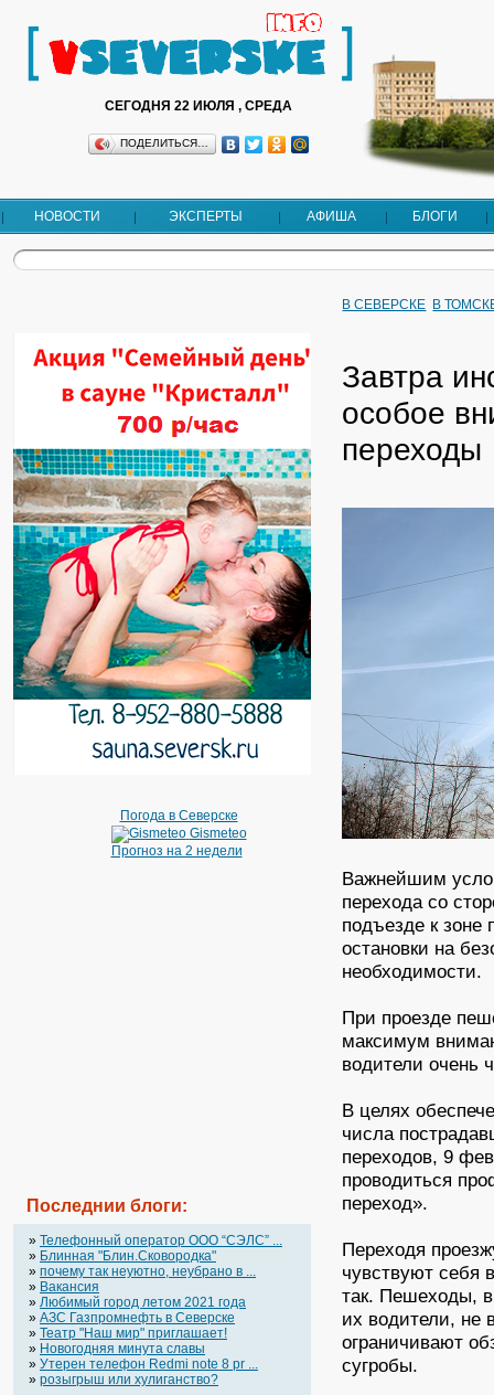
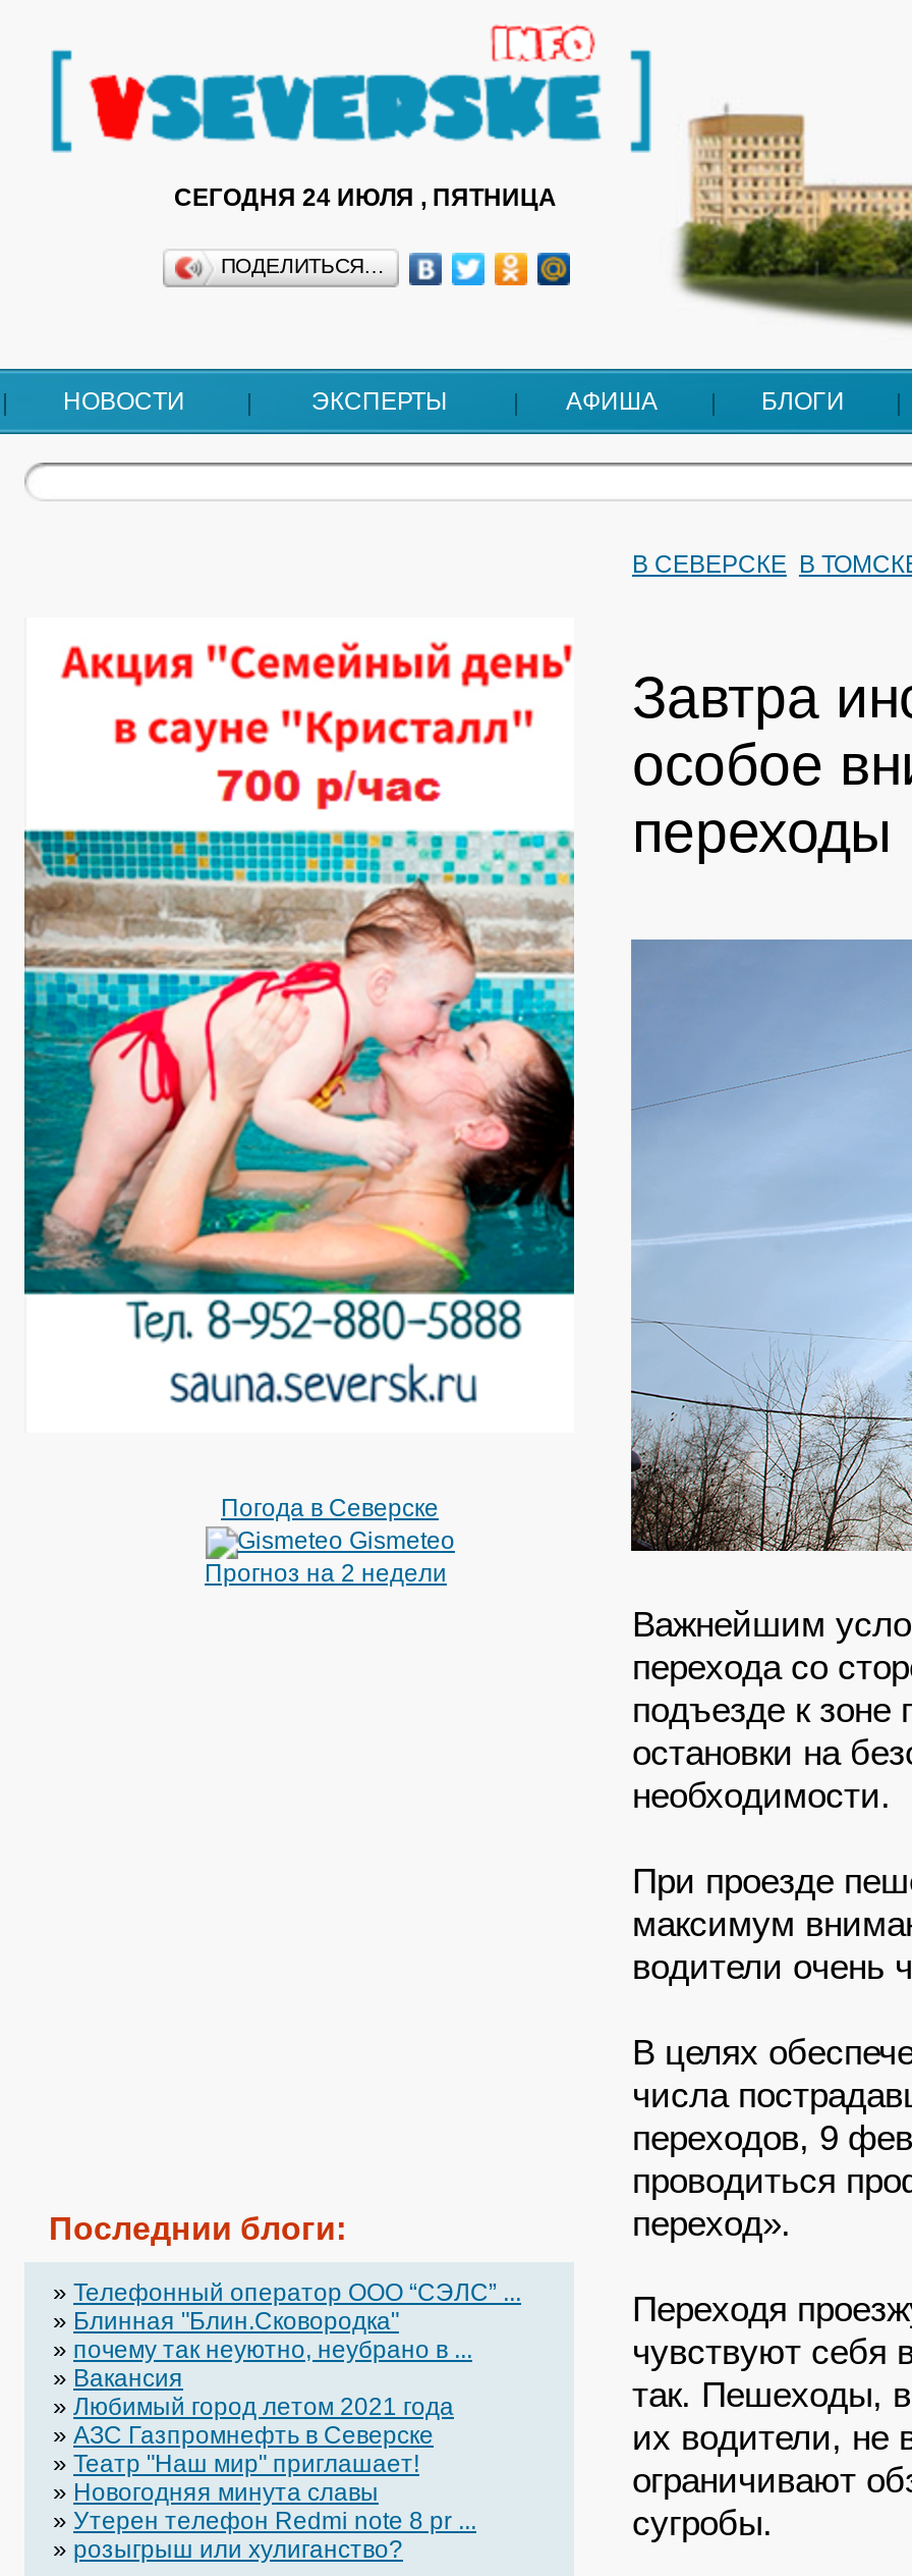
- СЕГОДНЯ 22 ИЮЛЯ , СРЕДА
+ СЕГОДНЯ 24 ИЮЛЯ , ПЯТНИЦА
